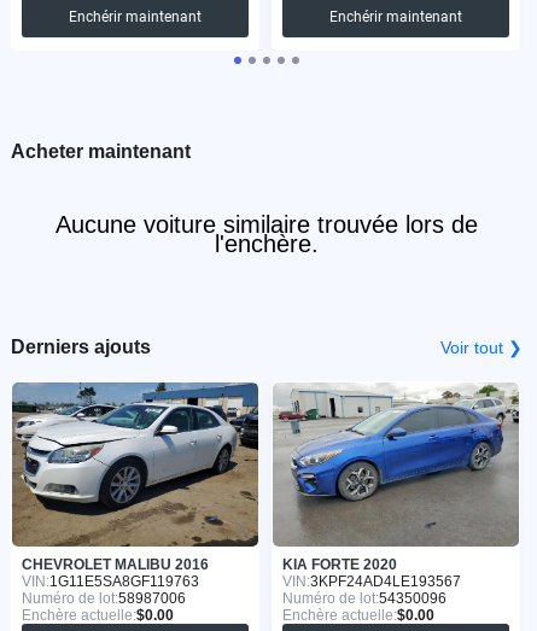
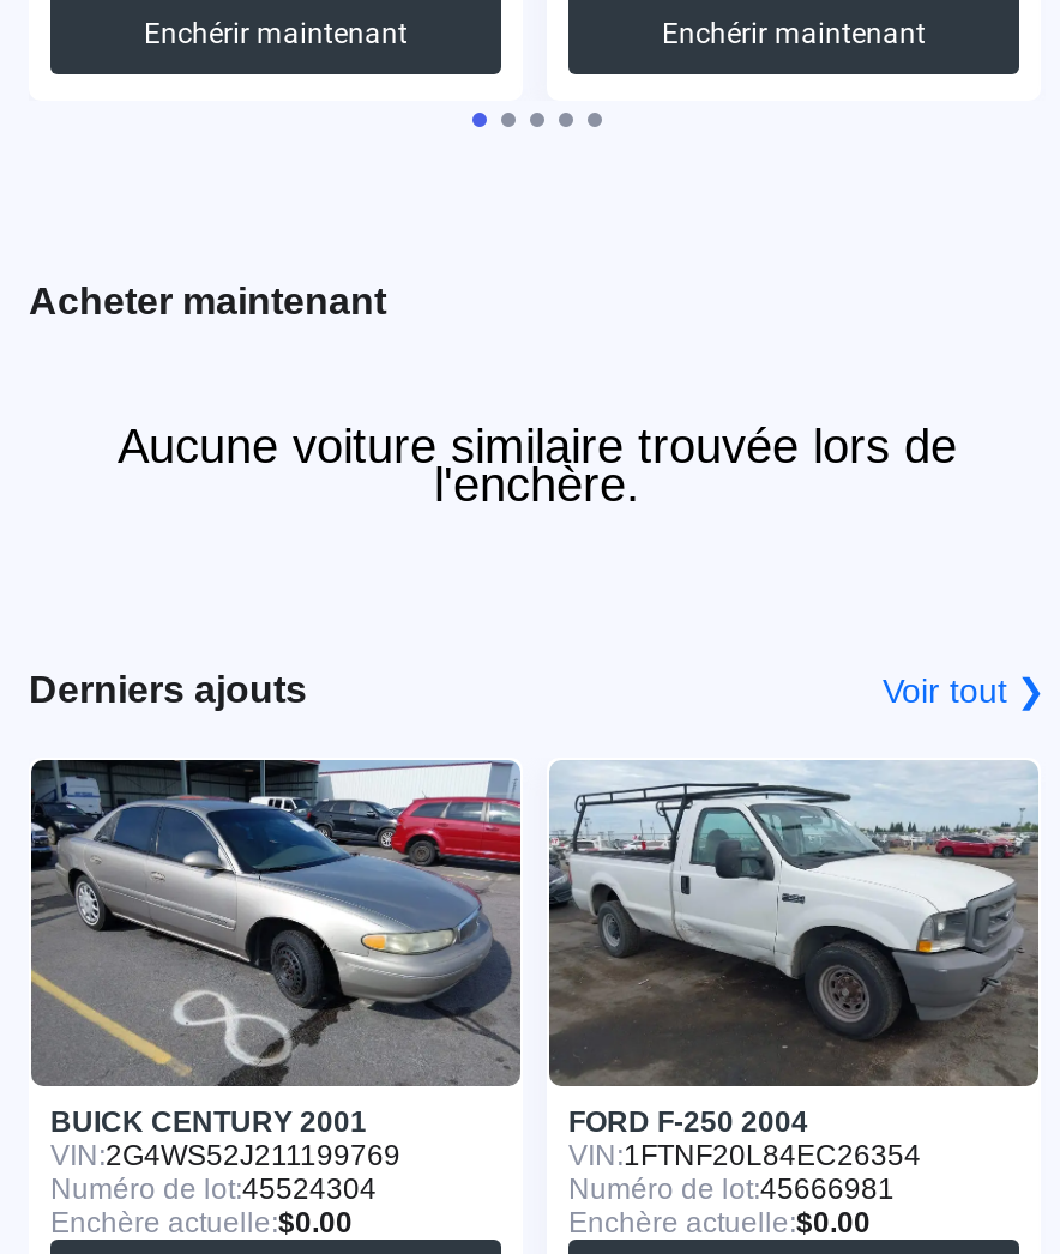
- [image]
- CHEVROLET MALIBU 2016
- VIN: 1G11E5SA8GF119763
- Numéro de lot:58987006
+ [image]
+ BUICK CENTURY 2001
+ VIN: 2G4WS52J211199769
+ Numéro de lot:45524304

- [image]
- KIA FORTE 2020
- VIN: 3KPF24AD4LE193567
- Numéro de lot:54350096
+ [image]
+ FORD F-250 2004
+ VIN: 1FTNF20L84EC26354
+ Numéro de lot:45666981
